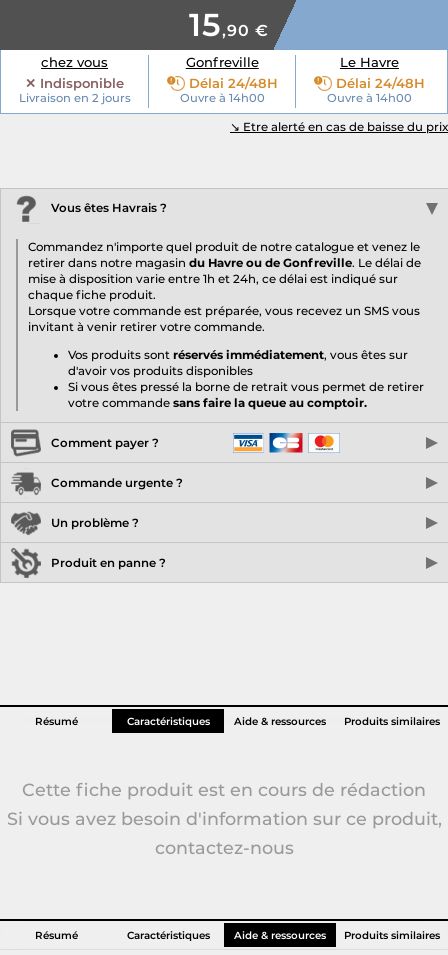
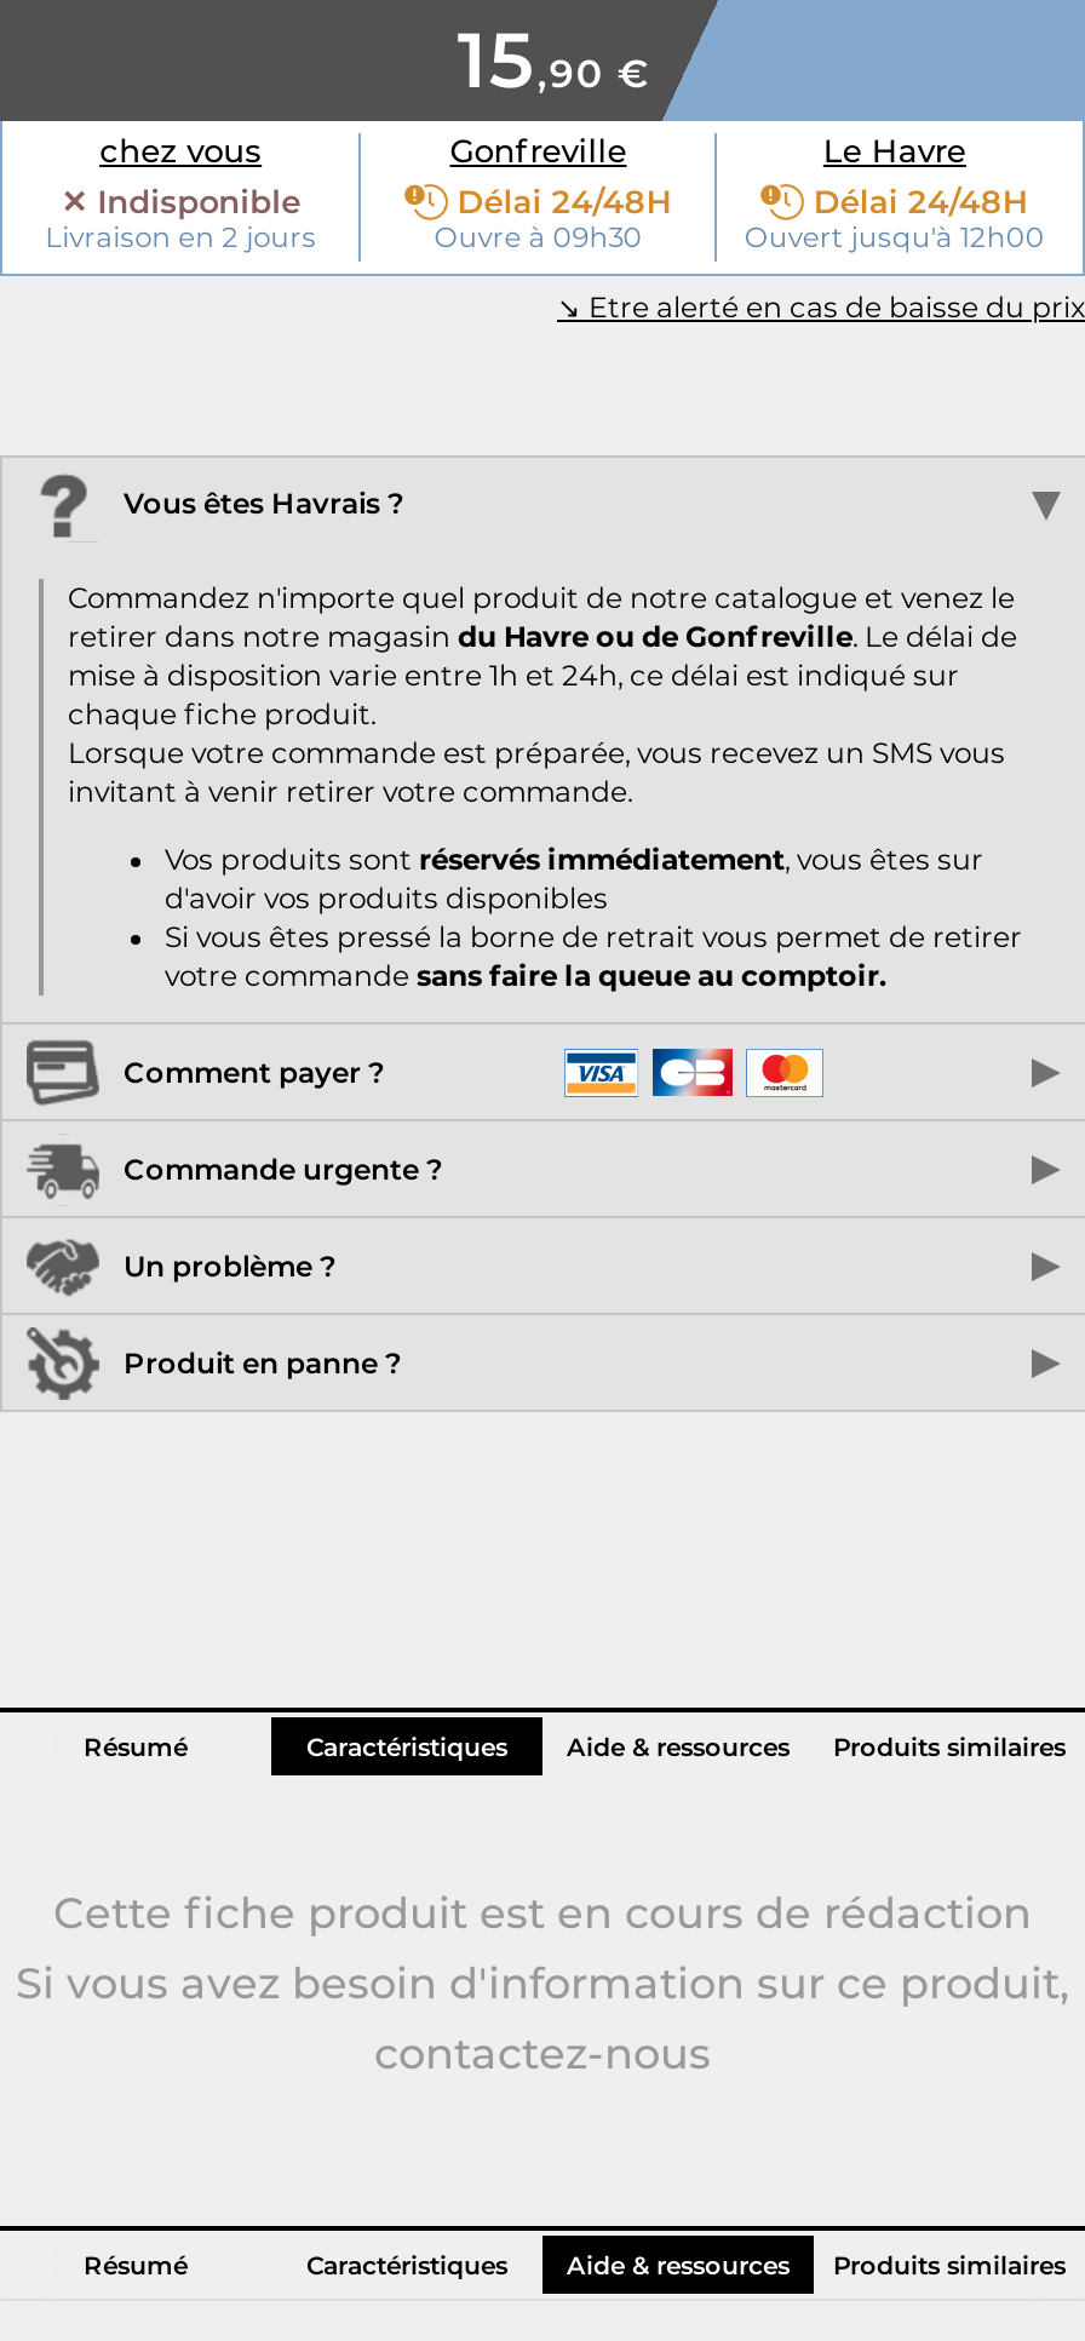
- Ouvre à 14h00
+ Ouvre à 09h30

- Ouvre à 14h00
+ Ouvert jusqu'à 12h00
